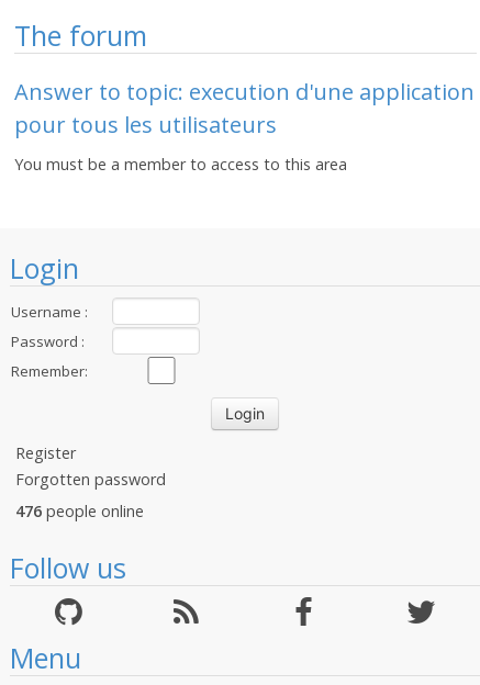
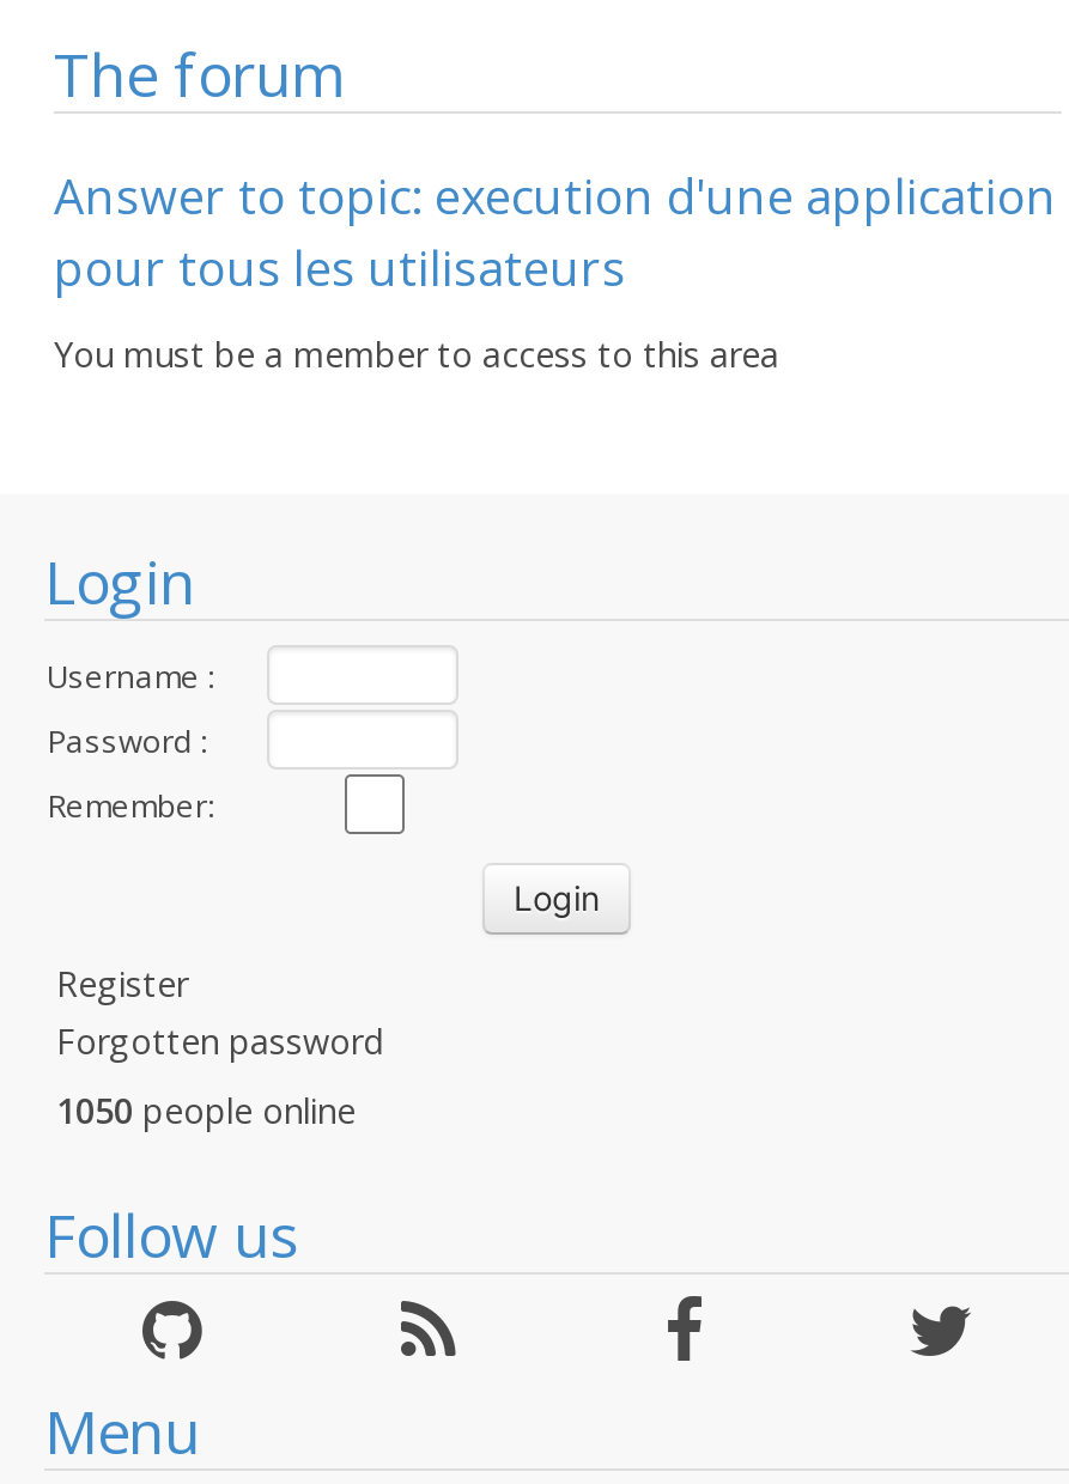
- 476 people online
+ 1050 people online
